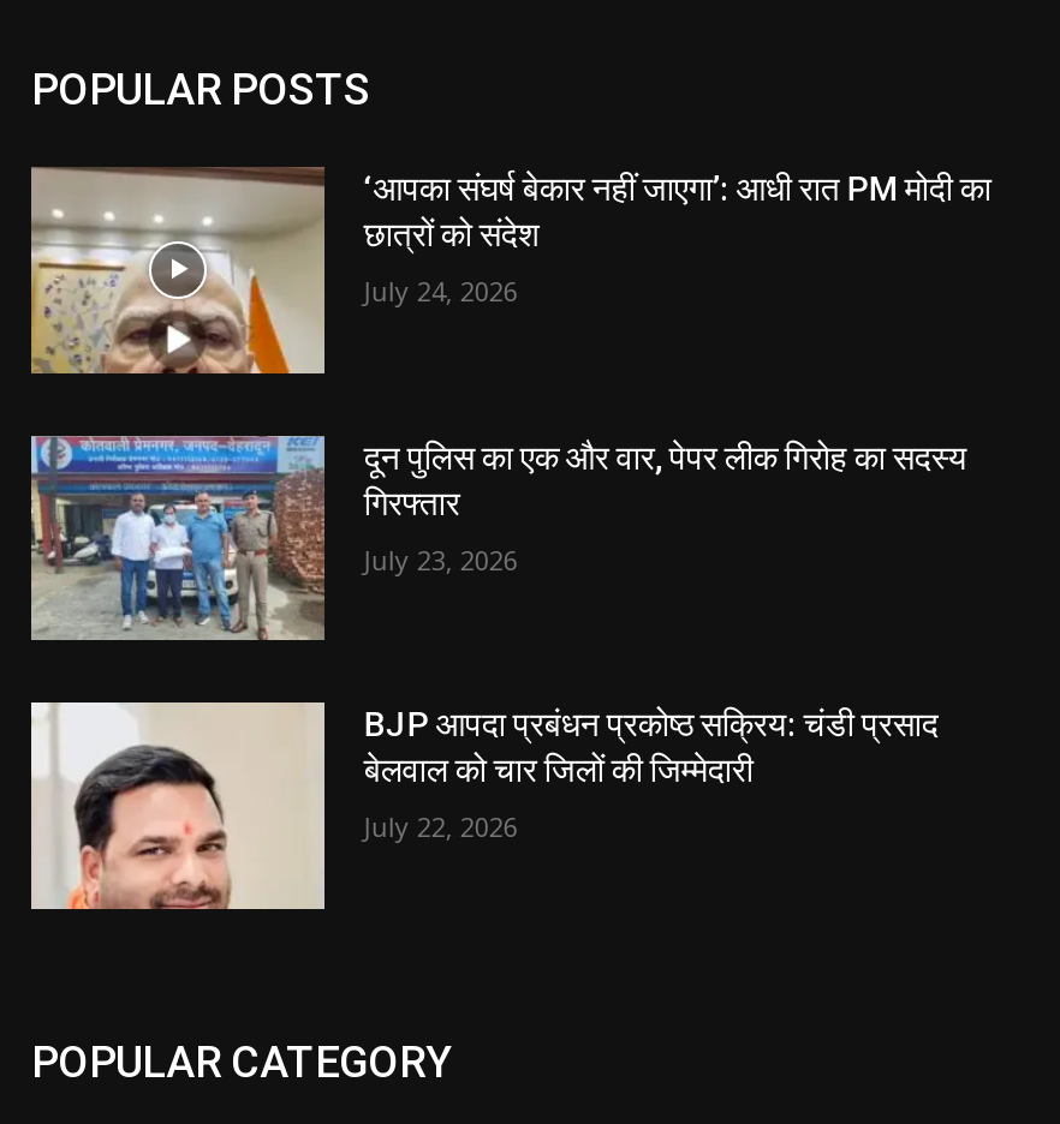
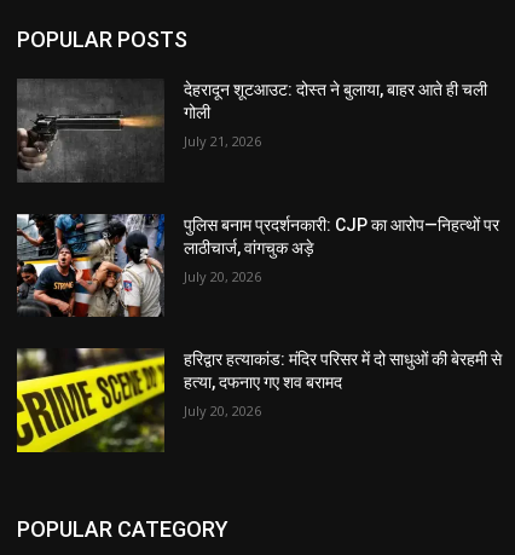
- [image]
- ‘आपका संघर्ष बेकार नहीं जाएगा’: आधी रात PM मोदी का
- छात्रों को संदेश
+ [image]
+ देहरादून शूटआउट: दोस्त ने बुलाया, बाहर आते ही चली
+ गोली

- July 24, 2026
+ July 21, 2026

- [image]
- दून पुलिस का एक और वार, पेपर लीक गिरोह का सदस्य
- गिरफ्तार
+ [image]
+ पुलिस बनाम प्रदर्शनकारी: CJP का आरोप—निहत्थों पर
+ लाठीचार्ज, वांगचुक अड़े

- July 23, 2026
+ July 20, 2026

- [image]
- BJP आपदा प्रबंधन प्रकोष्ठ सक्रिय: चंडी प्रसाद
- बेलवाल को चार जिलों की जिम्मेदारी
+ [image]
+ हरिद्वार हत्याकांड: मंदिर परिसर में दो साधुओं की बेरहमी से
+ हत्या, दफनाए गए शव बरामद

- July 22, 2026
+ July 20, 2026
